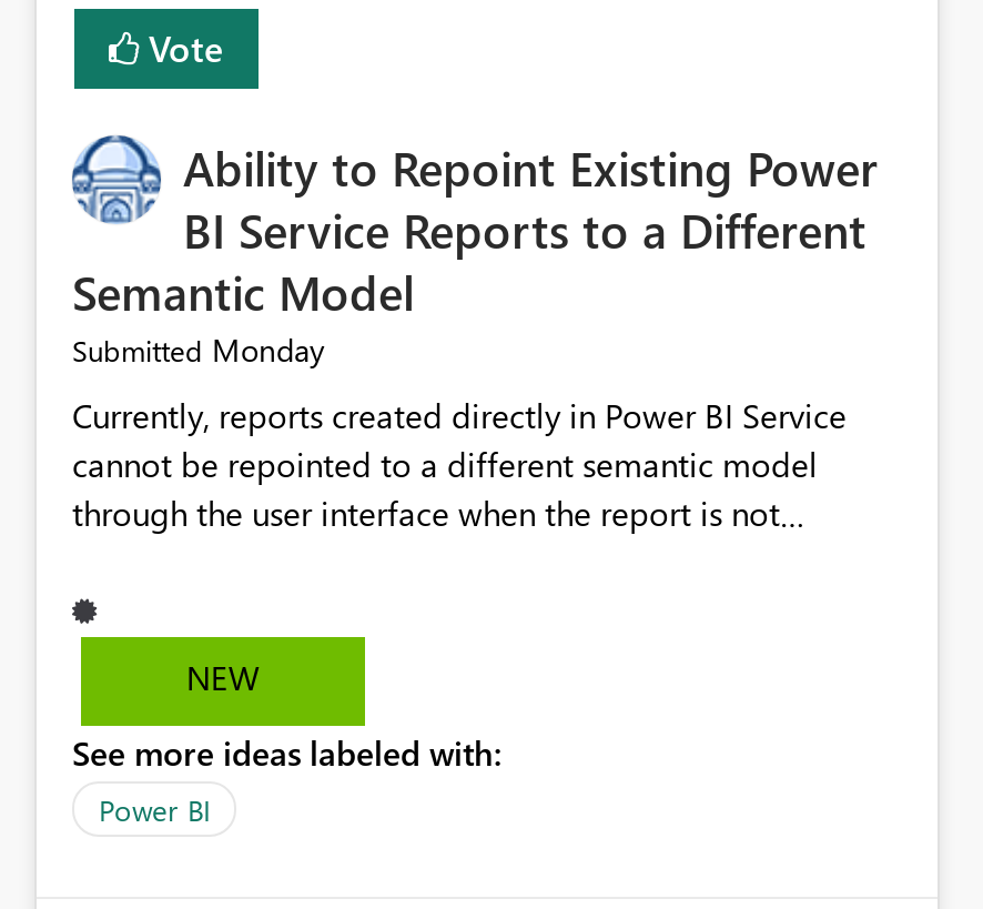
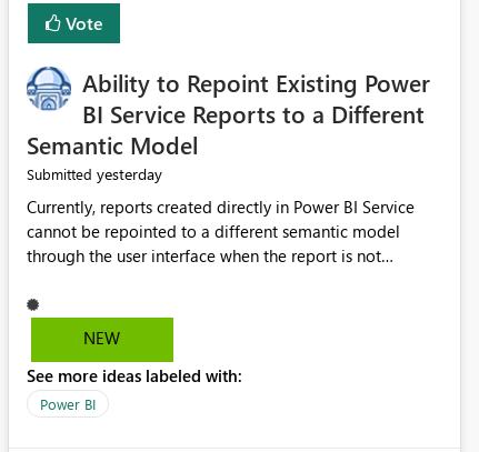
- Submitted Monday
+ Submitted yesterday
